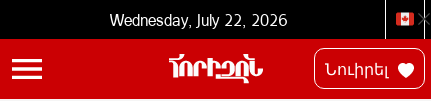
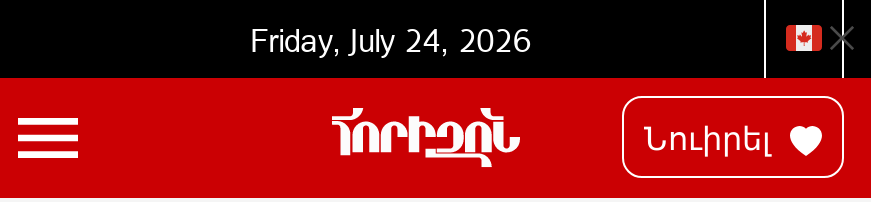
- Wednesday, July 22, 2026
+ Friday, July 24, 2026
